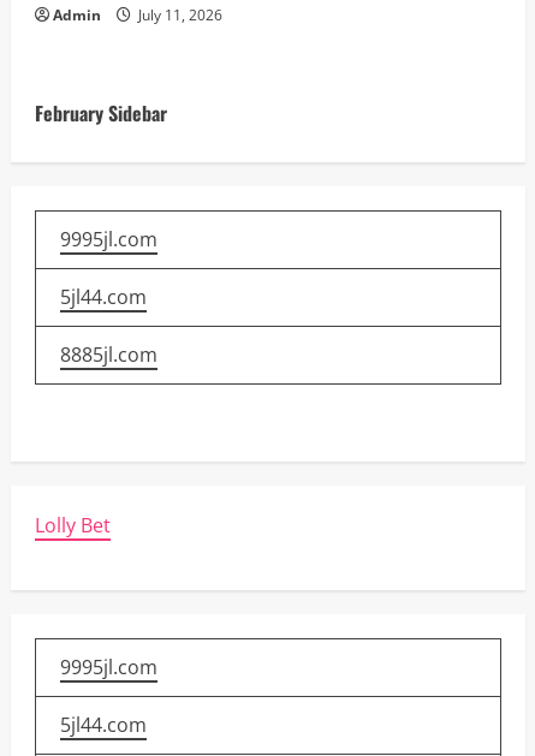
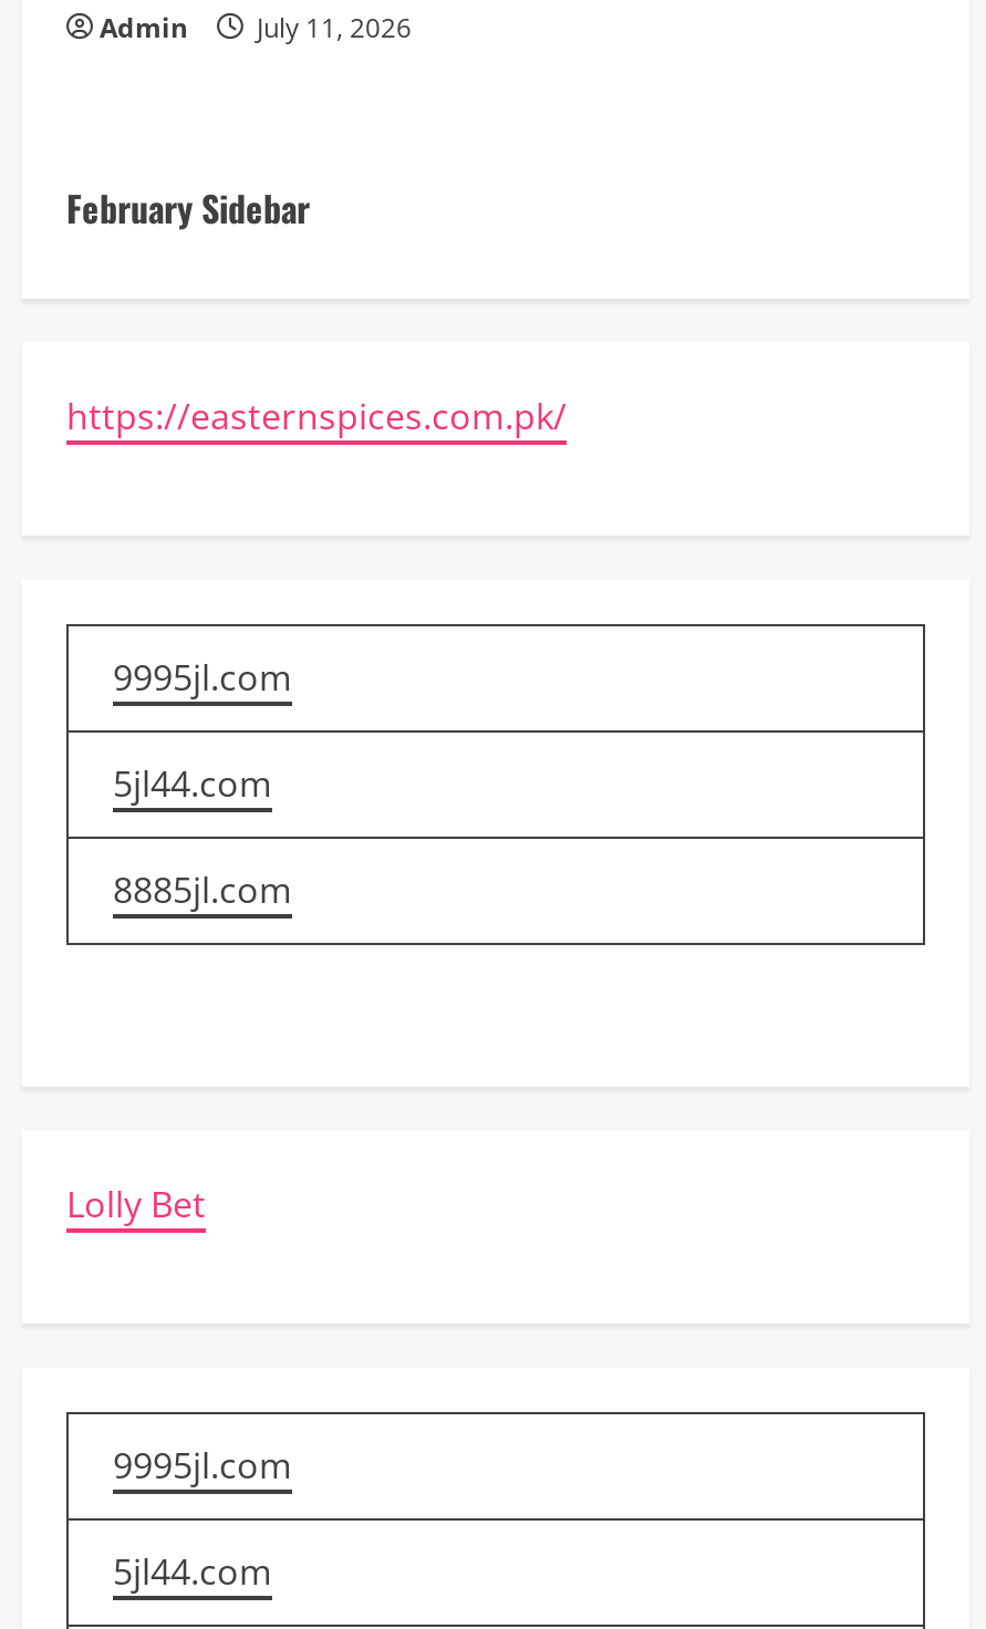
+ https://easternspices.com.pk/
